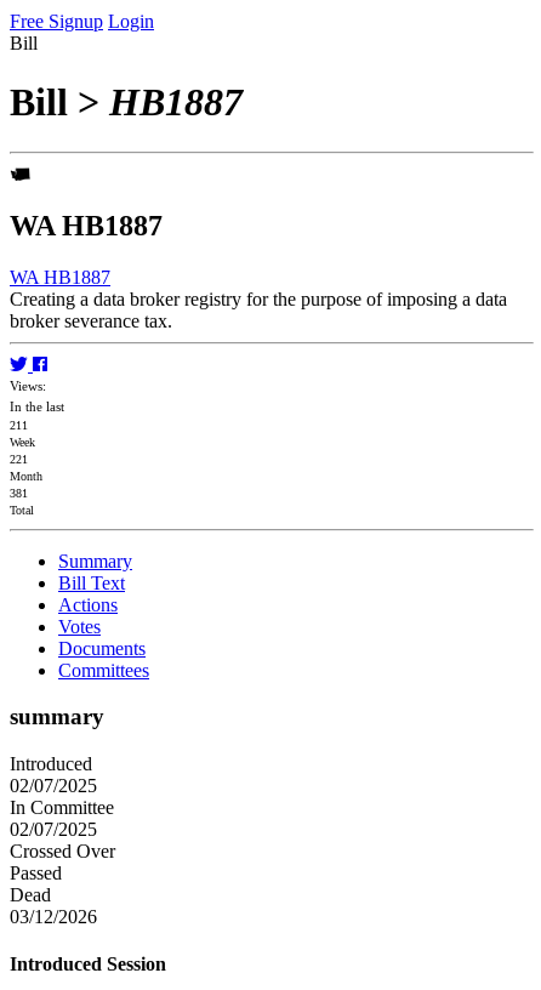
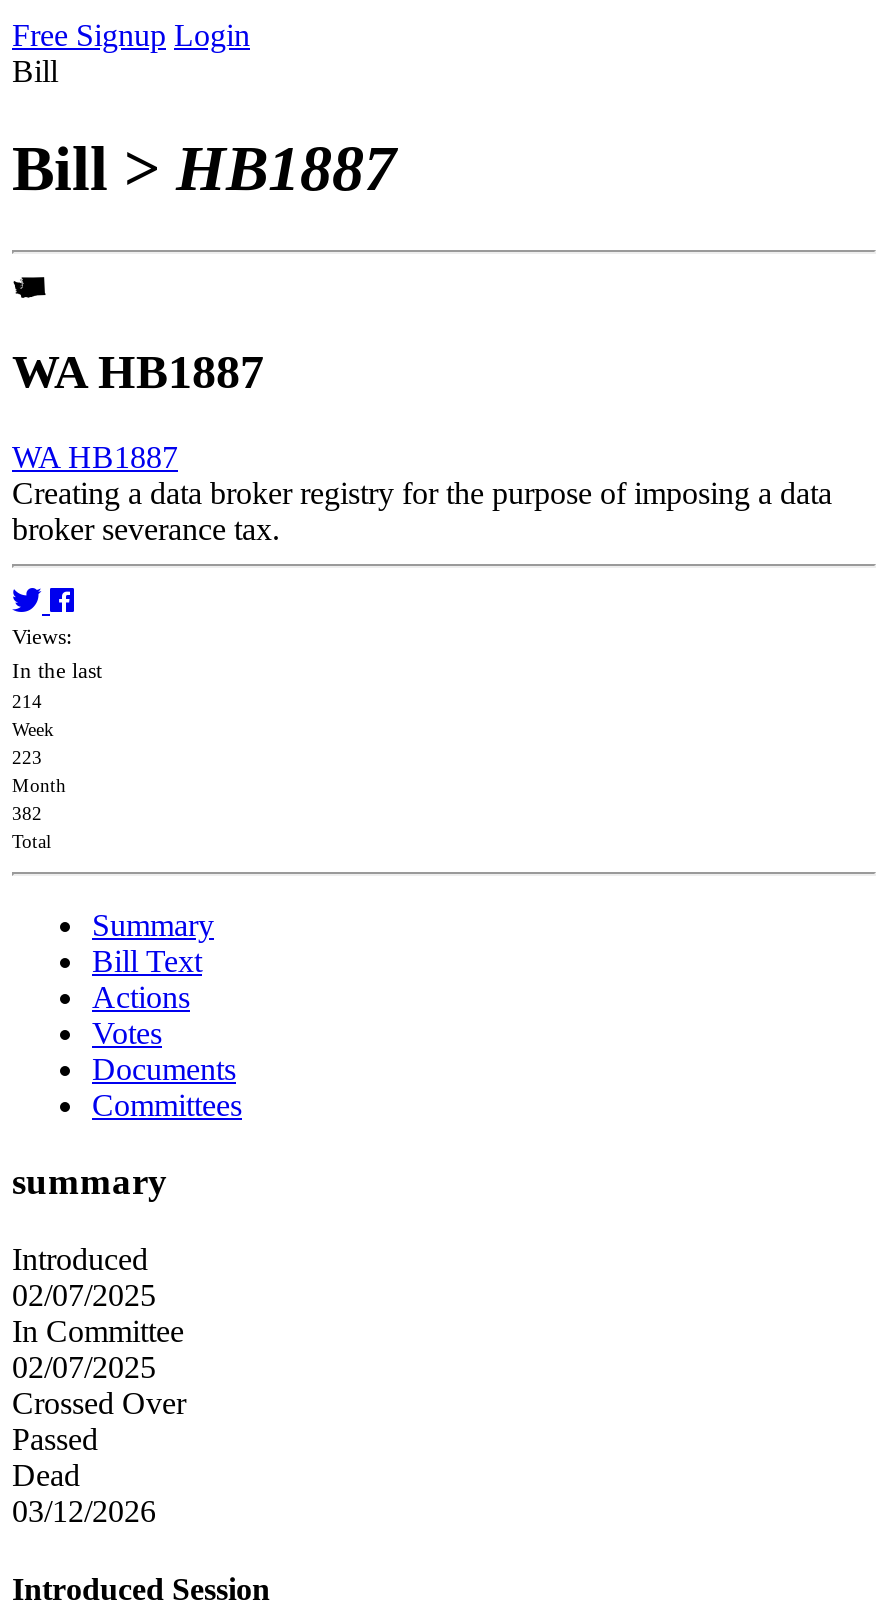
- 211
+ 214

- 221
+ 223

- 381
+ 382
